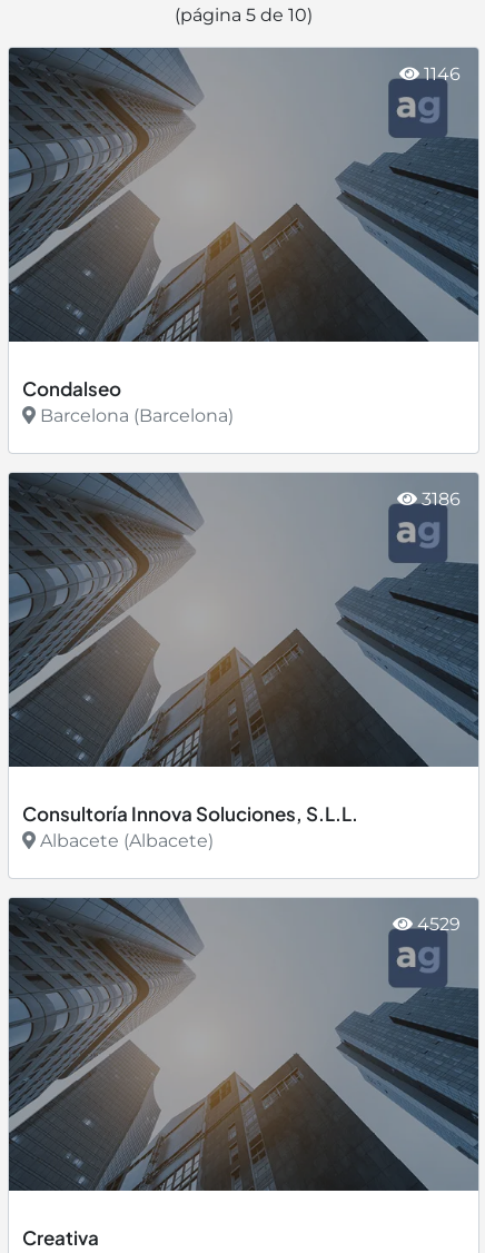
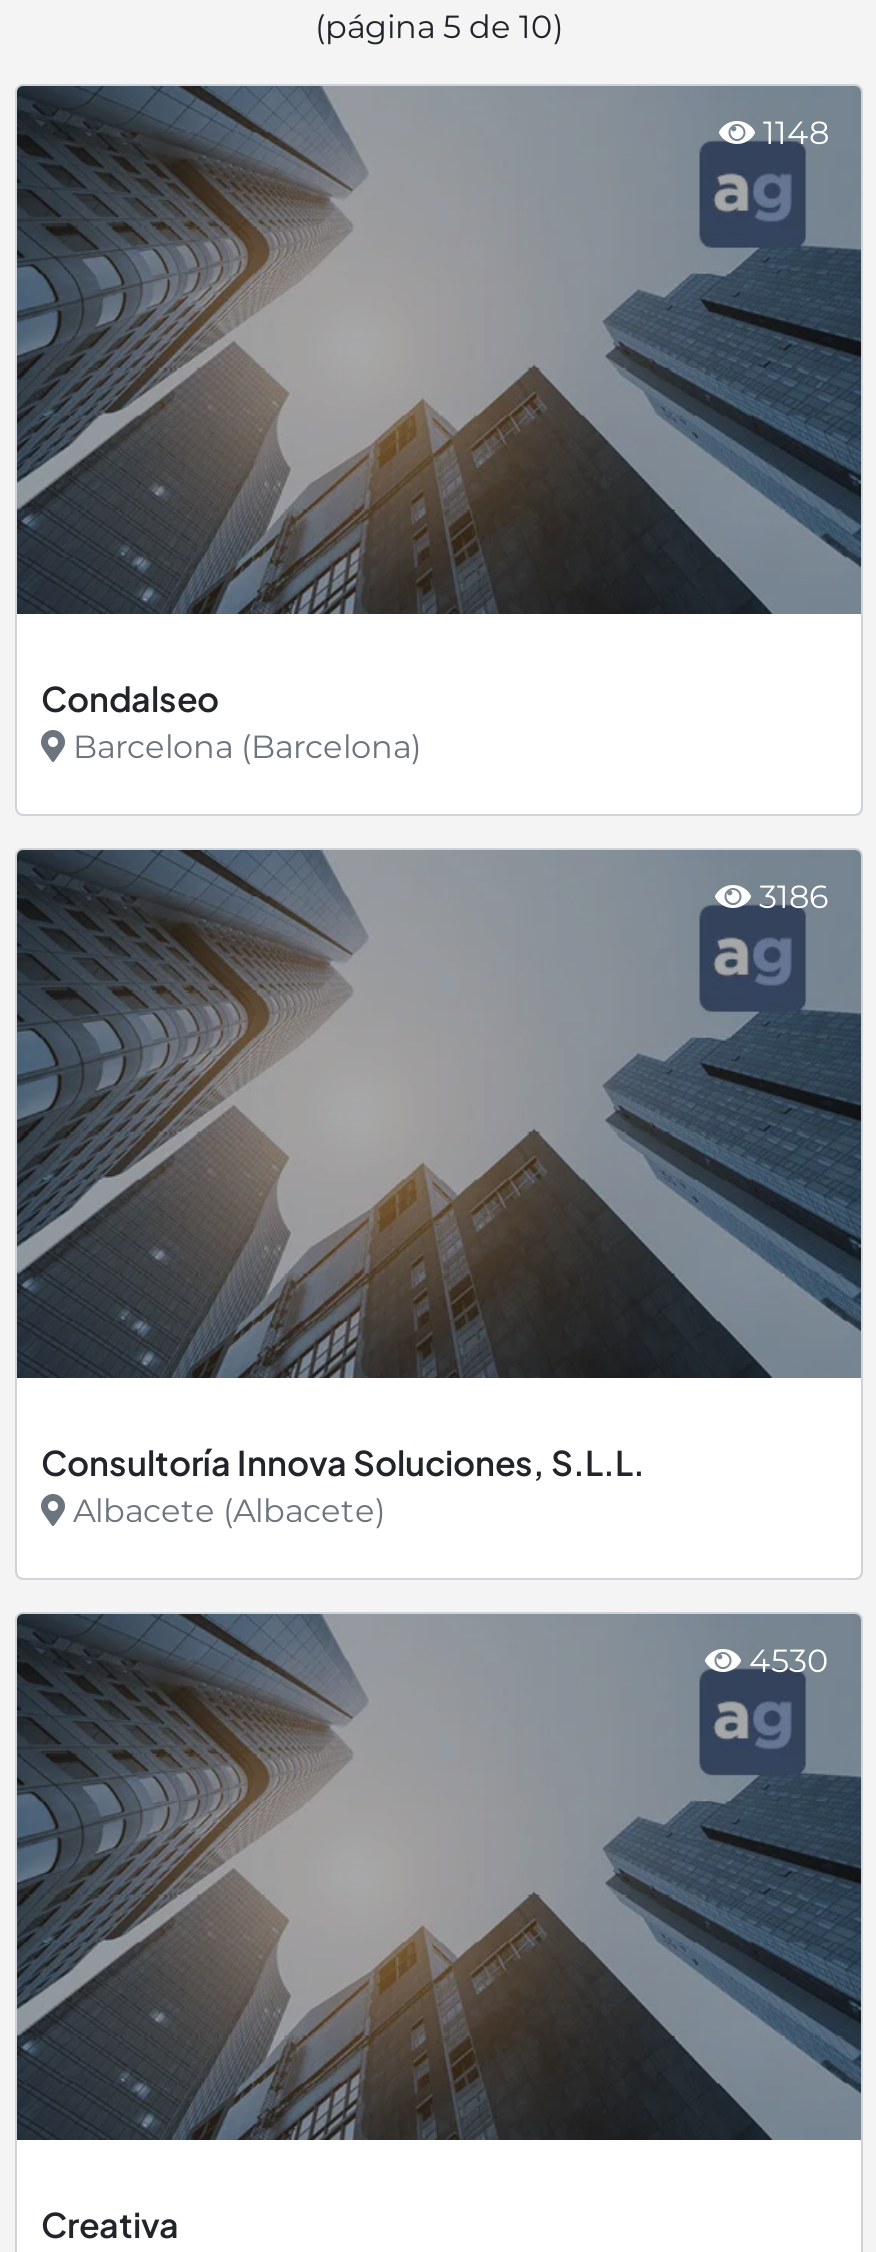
- 1146
+ 1148

- 4529
+ 4530
